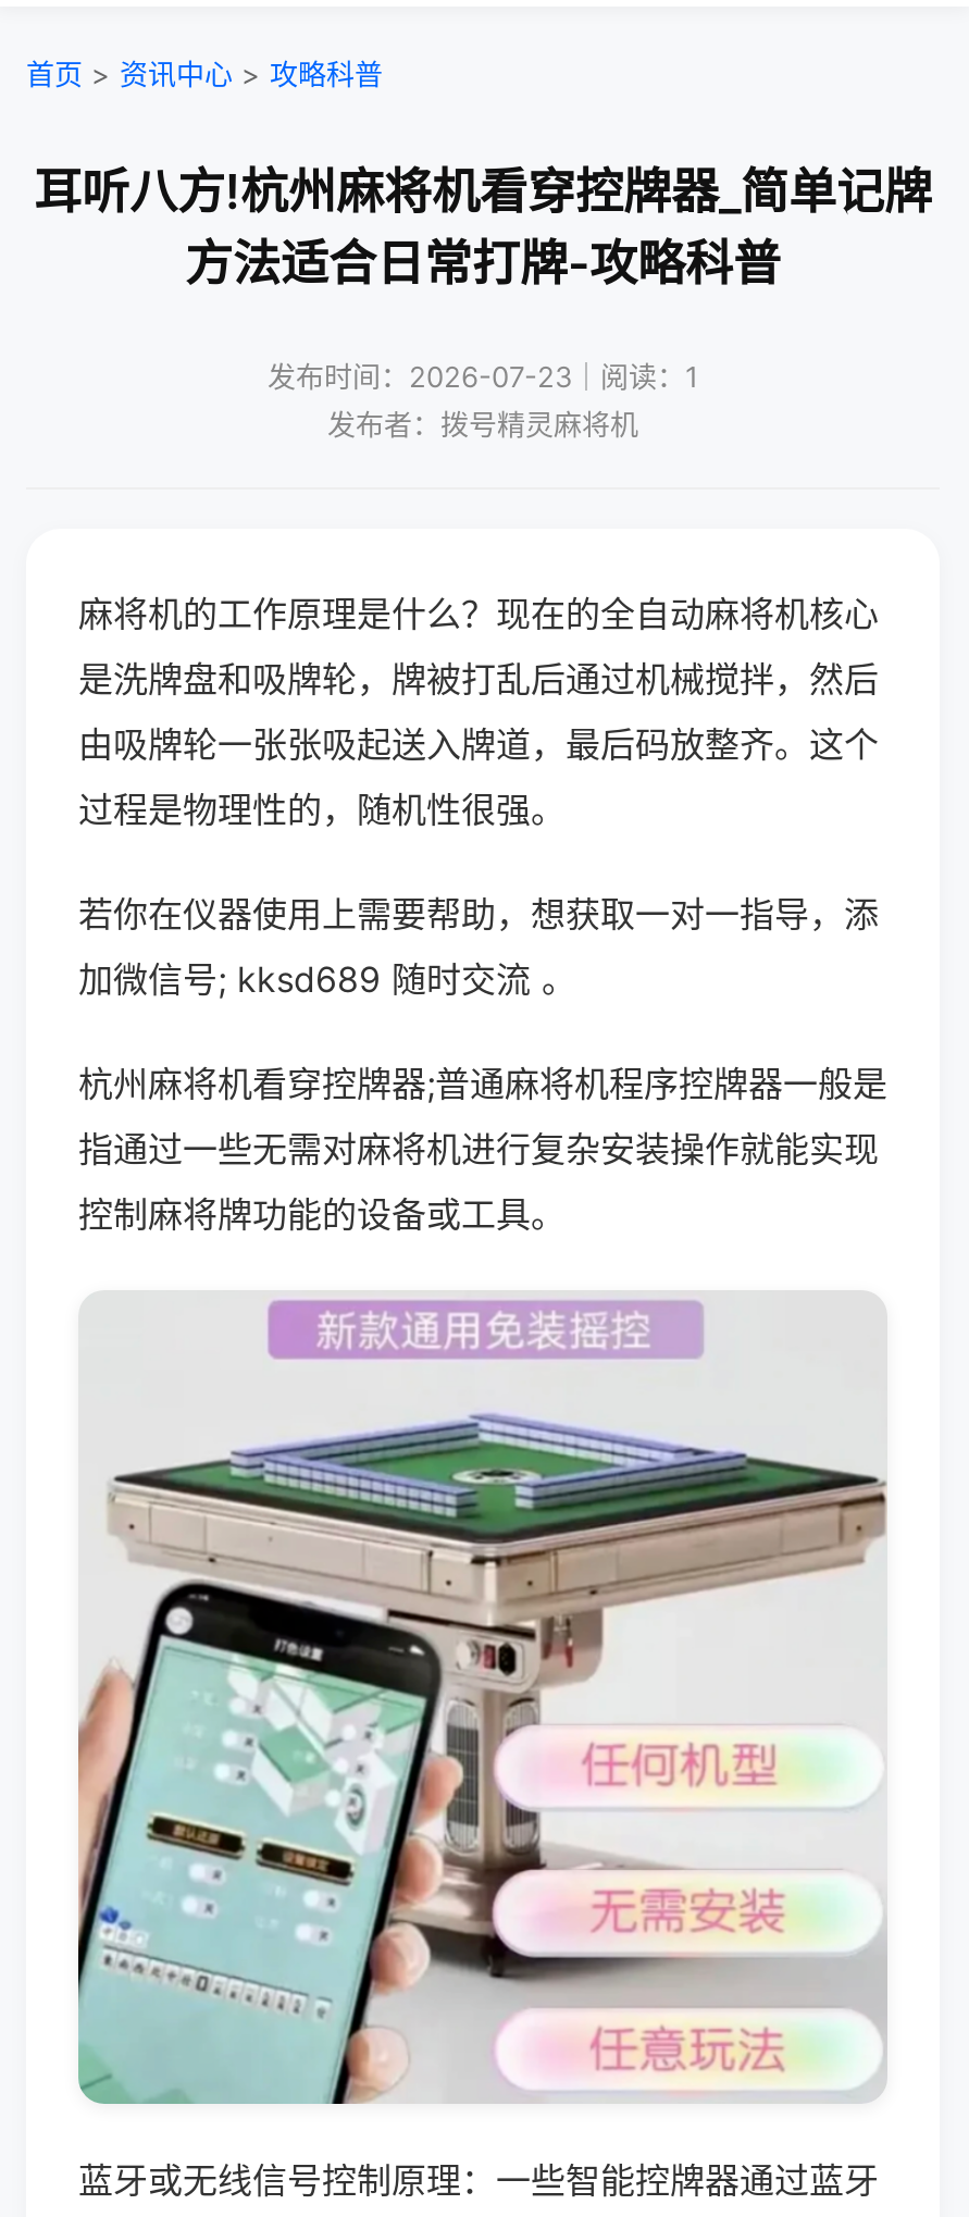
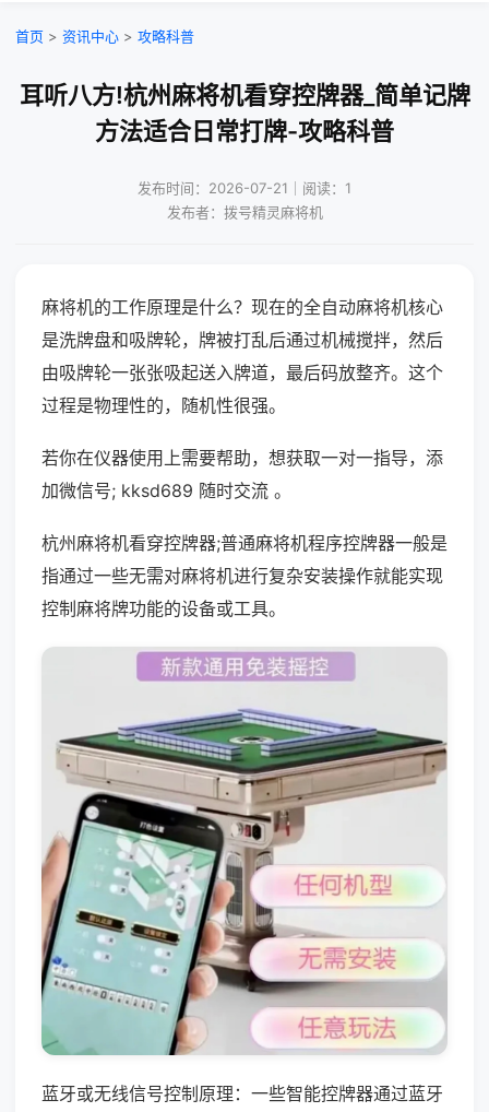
- 发布时间：2026-07-23｜阅读：1
+ 发布时间：2026-07-21｜阅读：1
